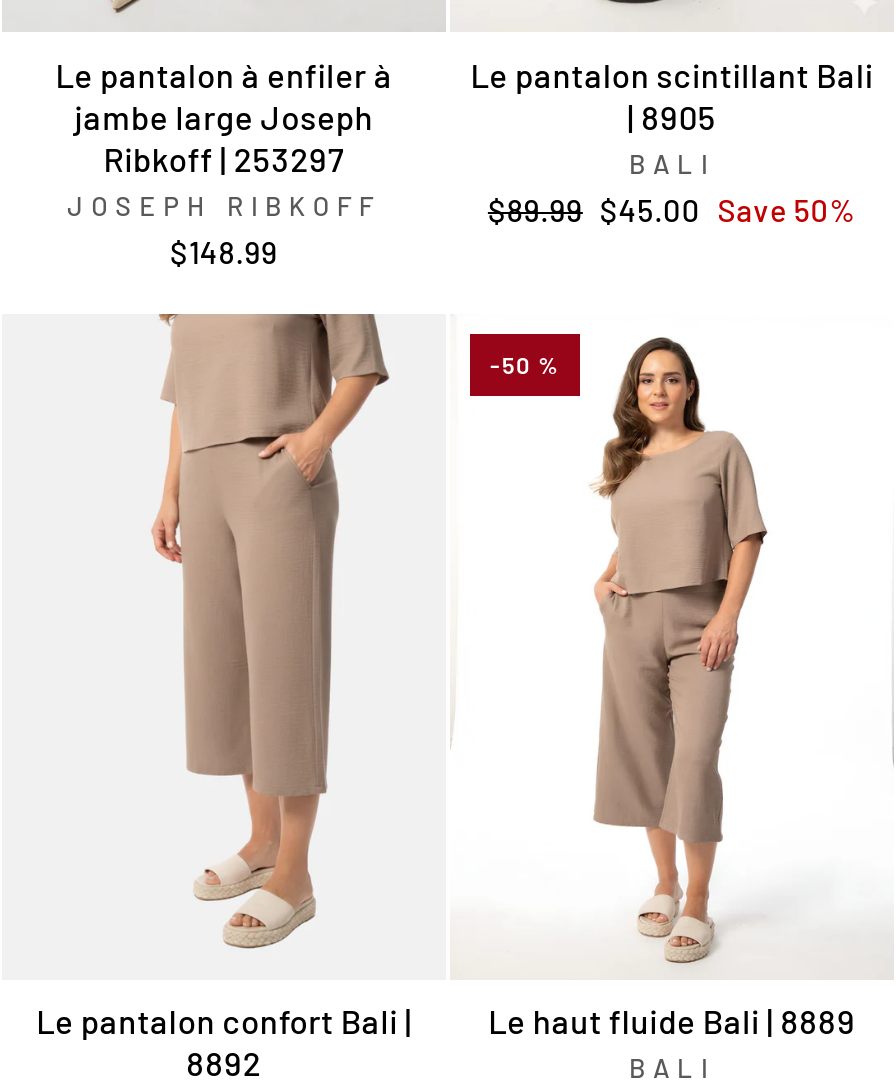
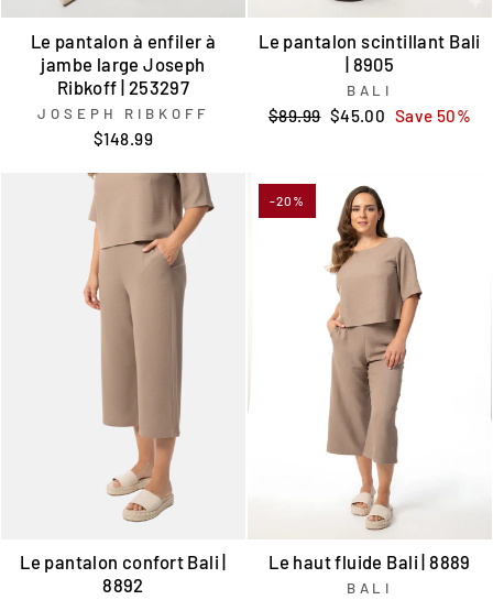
- -50 %
+ -20%
